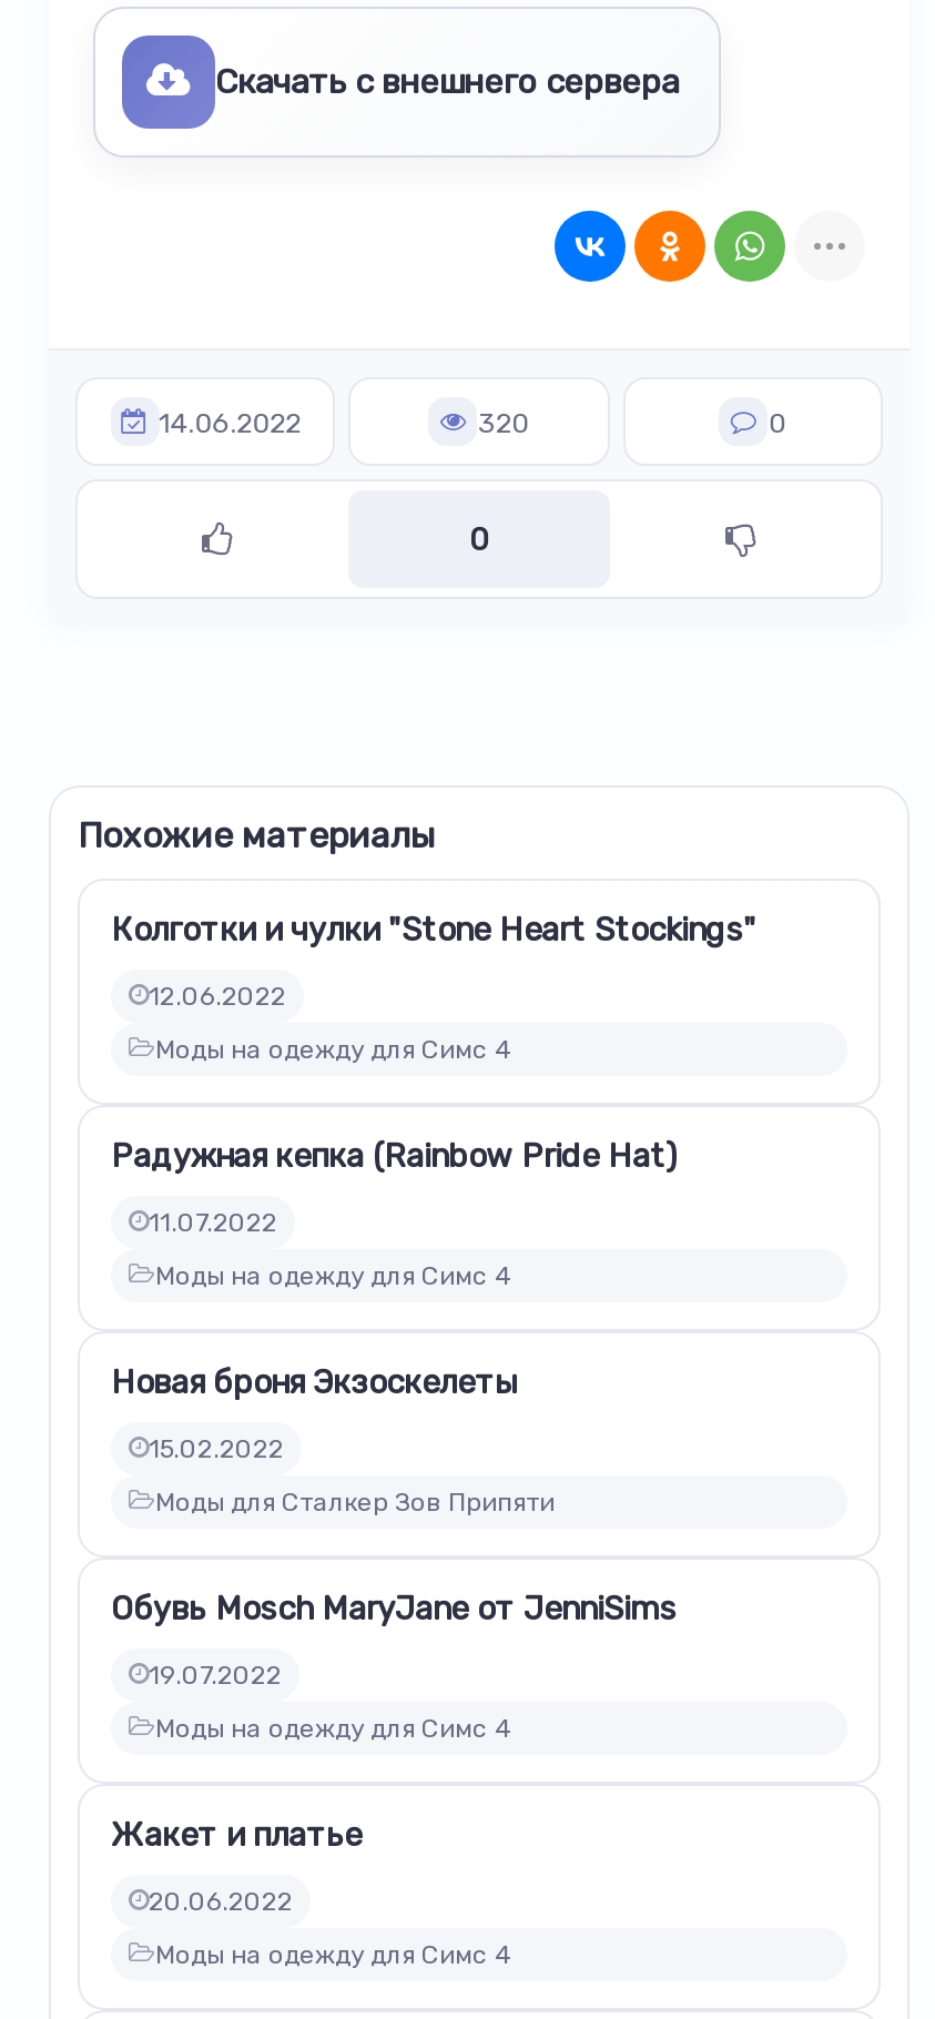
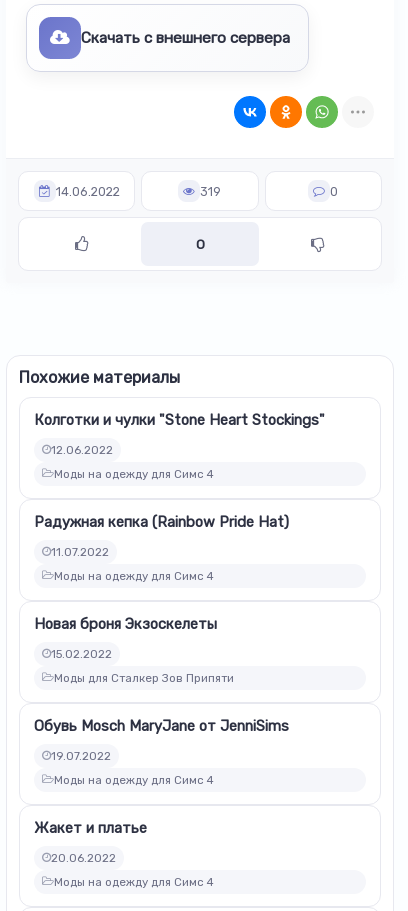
- 320
+ 319
